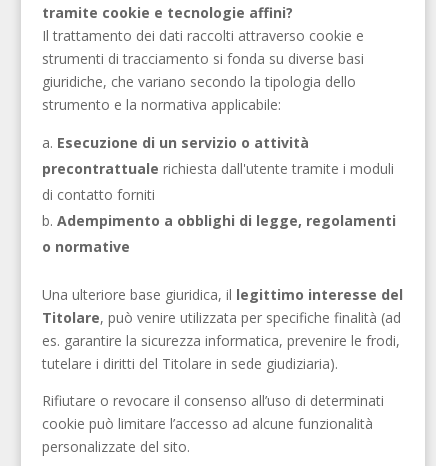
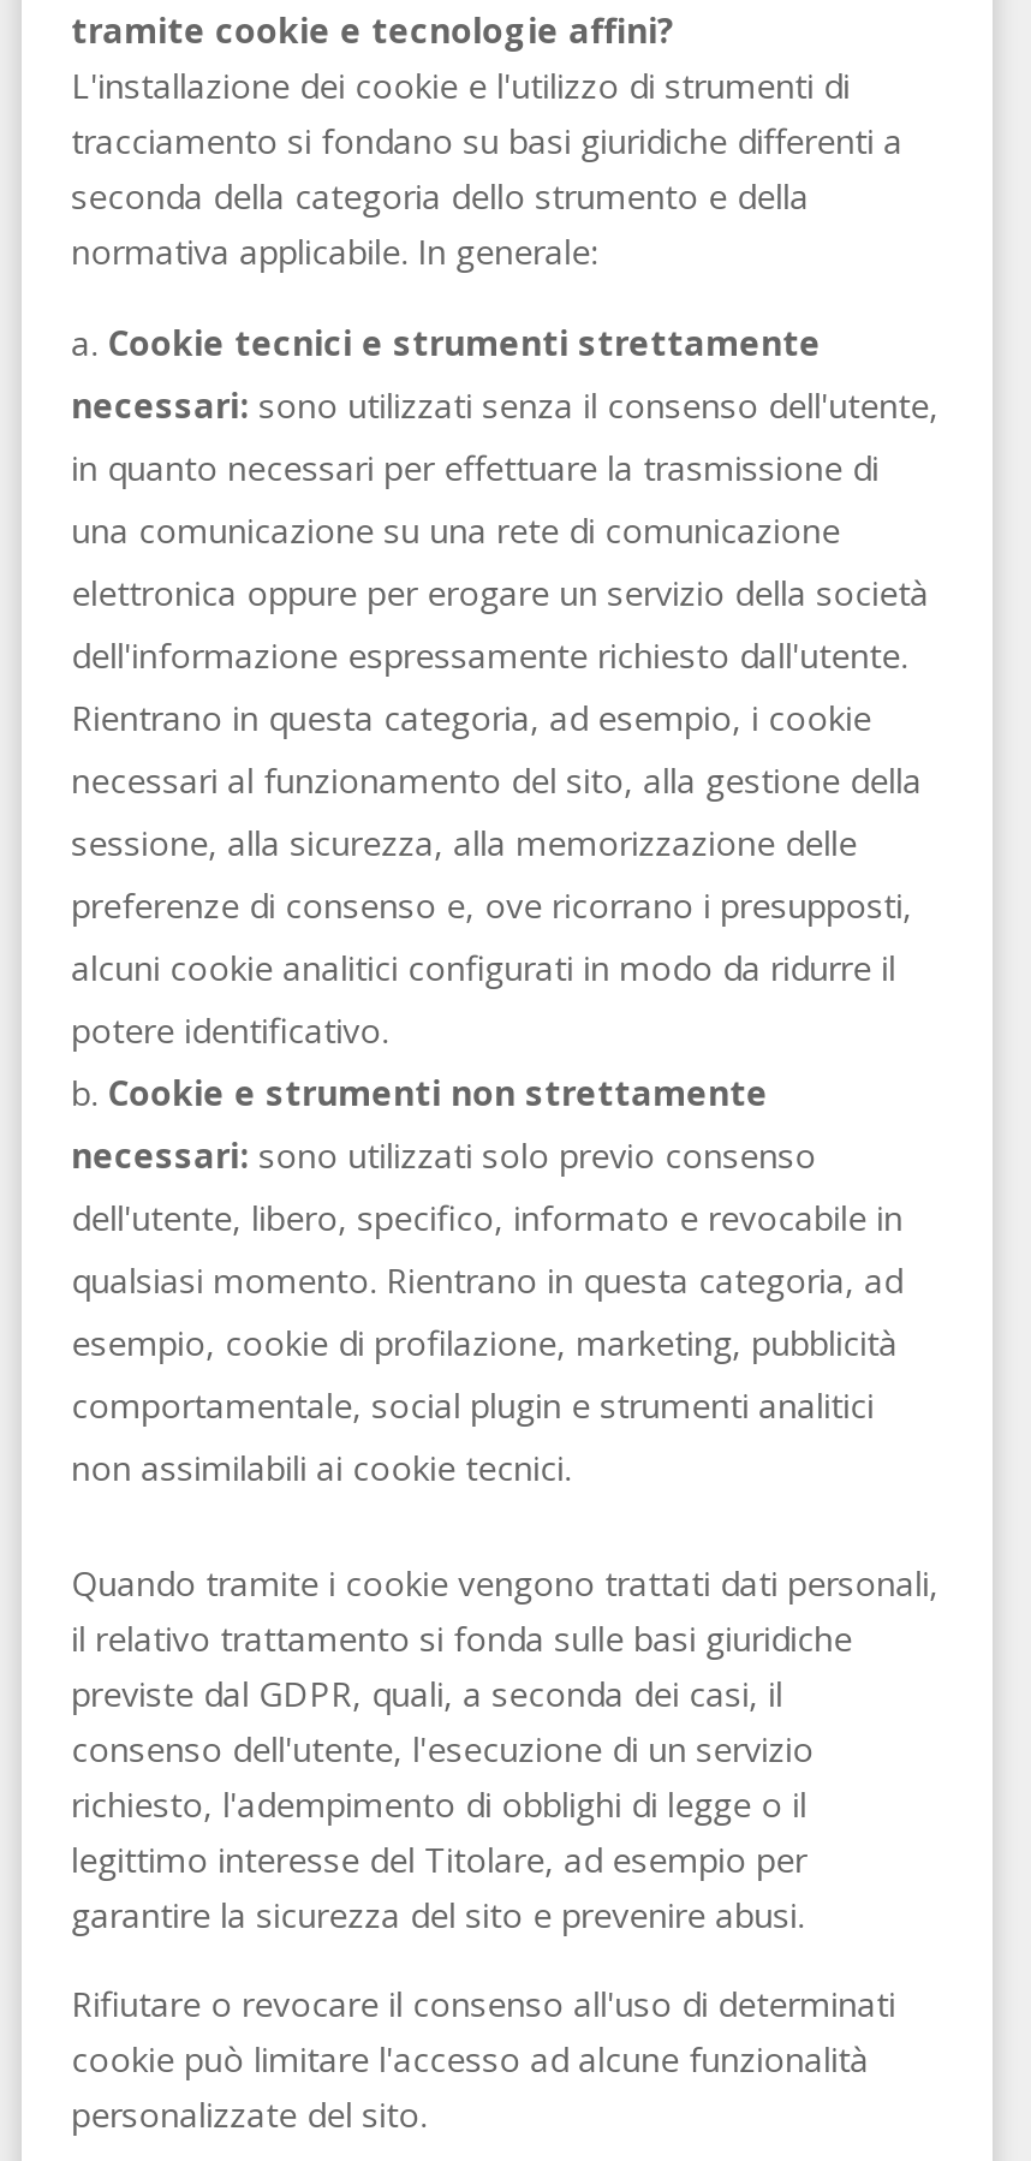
- Il trattamento dei dati raccolti attraverso cookie e
- strumenti di tracciamento si fonda su diverse basi
- giuridiche, che variano secondo la tipologia dello
- strumento e la normativa applicabile:
+ L'installazione dei cookie e l'utilizzo di strumenti di
+ tracciamento si fondano su basi giuridiche differenti a
+ seconda della categoria dello strumento e della
+ normativa applicabile. In generale:

- Esecuzione di un servizio o attività
- precontrattuale richiesta dall'utente tramite i moduli
- di contatto forniti
- Adempimento a obblighi di legge, regolamenti
- o normative
+ Cookie tecnici e strumenti strettamente
+ necessari: sono utilizzati senza il consenso dell'utente,
+ in quanto necessari per effettuare la trasmissione di
+ una comunicazione su una rete di comunicazione
+ elettronica oppure per erogare un servizio della società
+ dell'informazione espressamente richiesto dall'utente.
+ Rientrano in questa categoria, ad esempio, i cookie
+ necessari al funzionamento del sito, alla gestione della
+ sessione, alla sicurezza, alla memorizzazione delle
+ preferenze di consenso e, ove ricorrano i presupposti,
+ alcuni cookie analitici configurati in modo da ridurre il
+ potere identificativo.
+ Cookie e strumenti non strettamente
+ necessari: sono utilizzati solo previo consenso
+ dell'utente, libero, specifico, informato e revocabile in
+ qualsiasi momento. Rientrano in questa categoria, ad
+ esempio, cookie di profilazione, marketing, pubblicità
+ comportamentale, social plugin e strumenti analitici
+ non assimilabili ai cookie tecnici.

- Una ulteriore base giuridica, il legittimo interesse del
- Titolare, può venire utilizzata per specifiche finalità (ad
- es. garantire la sicurezza informatica, prevenire le frodi,
- tutelare i diritti del Titolare in sede giudiziaria).
+ Quando tramite i cookie vengono trattati dati personali,
+ il relativo trattamento si fonda sulle basi giuridiche
+ previste dal GDPR, quali, a seconda dei casi, il
+ consenso dell'utente, l'esecuzione di un servizio
+ richiesto, l'adempimento di obblighi di legge o il
+ legittimo interesse del Titolare, ad esempio per
+ garantire la sicurezza del sito e prevenire abusi.

- Rifiutare o revocare il consenso all’uso di determinati
- cookie può limitare l’accesso ad alcune funzionalità
+ Rifiutare o revocare il consenso all'uso di determinati
+ cookie può limitare l'accesso ad alcune funzionalità
